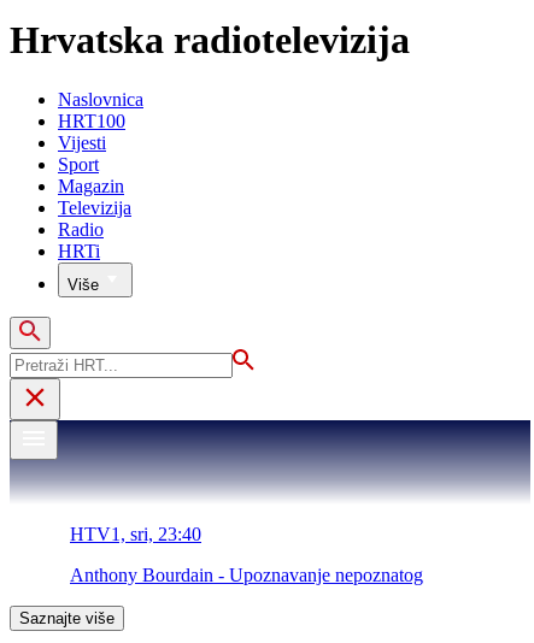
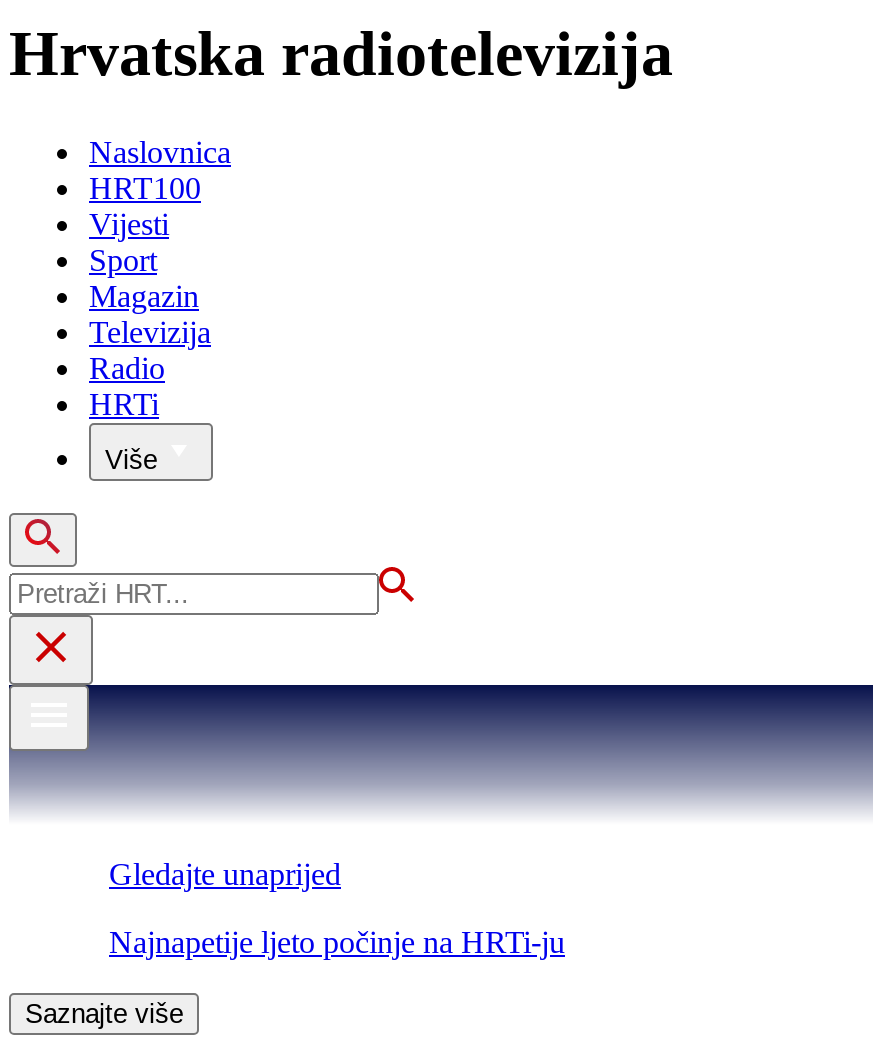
- HTV1, sri, 23:40
+ Gledajte unaprijed

- Anthony Bourdain - Upoznavanje nepoznatog
+ Najnapetije ljeto počinje na HRTi-ju
